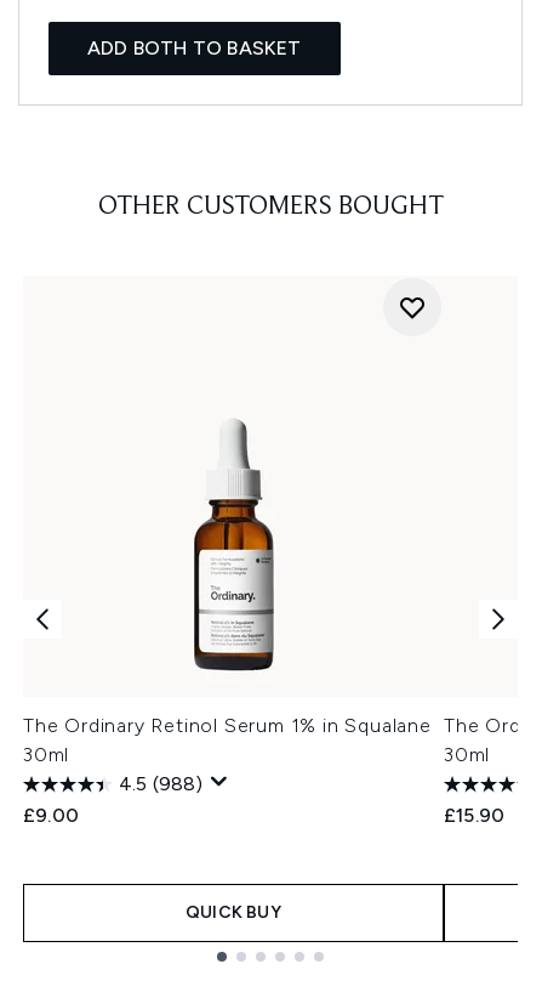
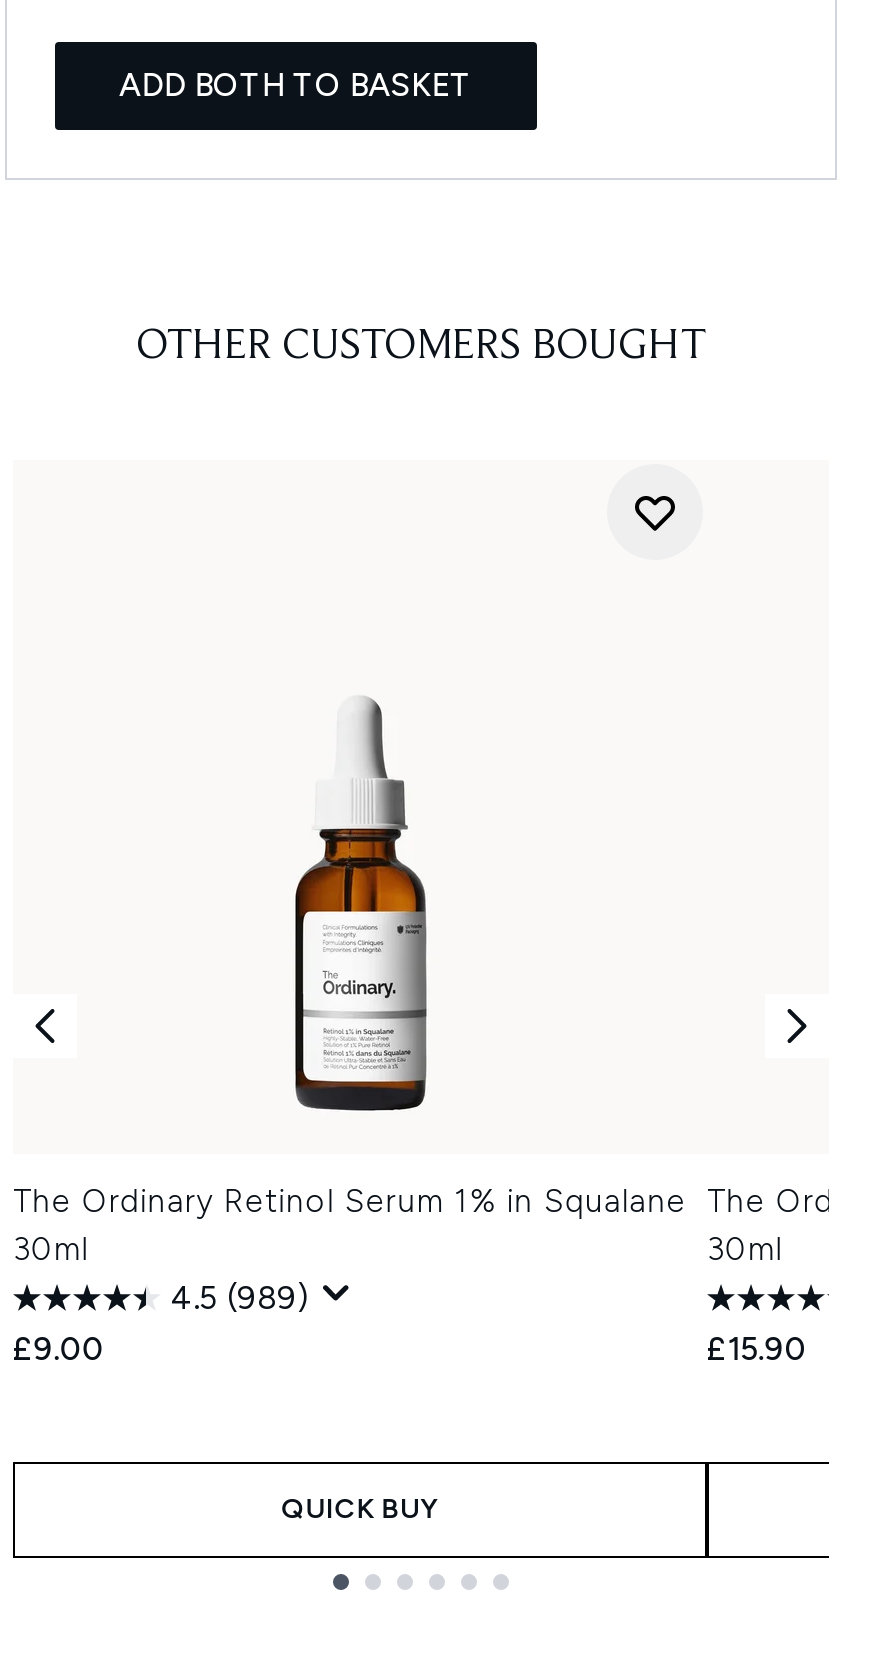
- 4.5 (988)
+ 4.5 (989)
